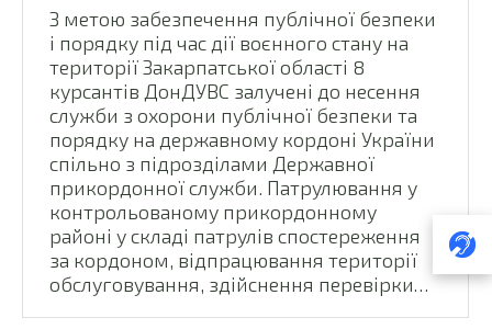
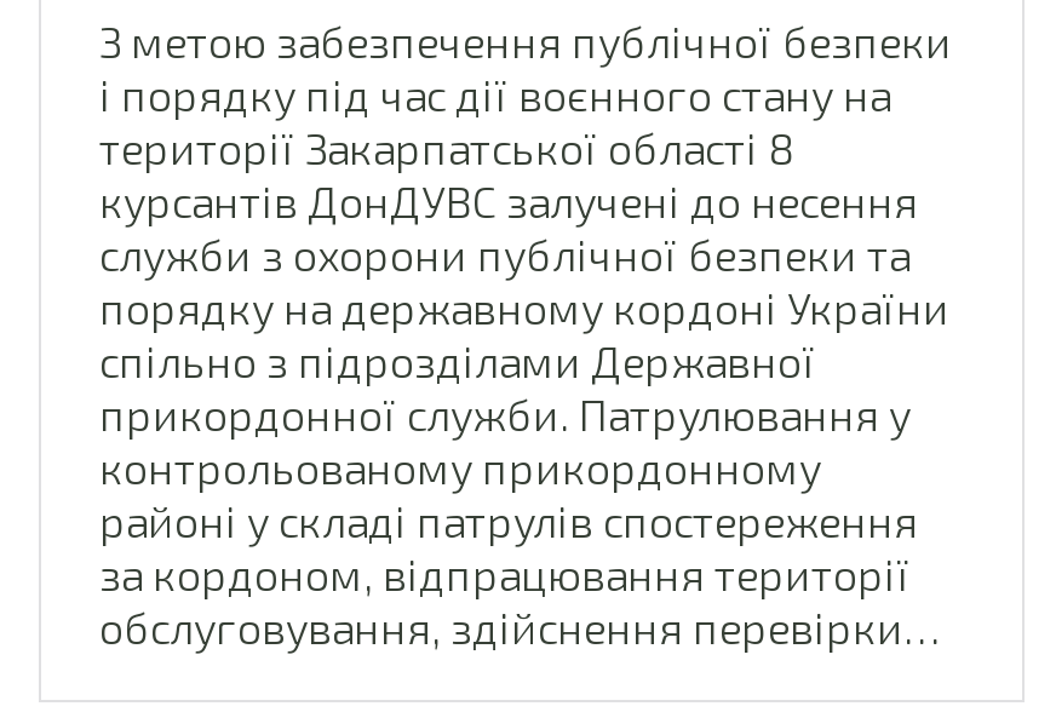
- [image]
